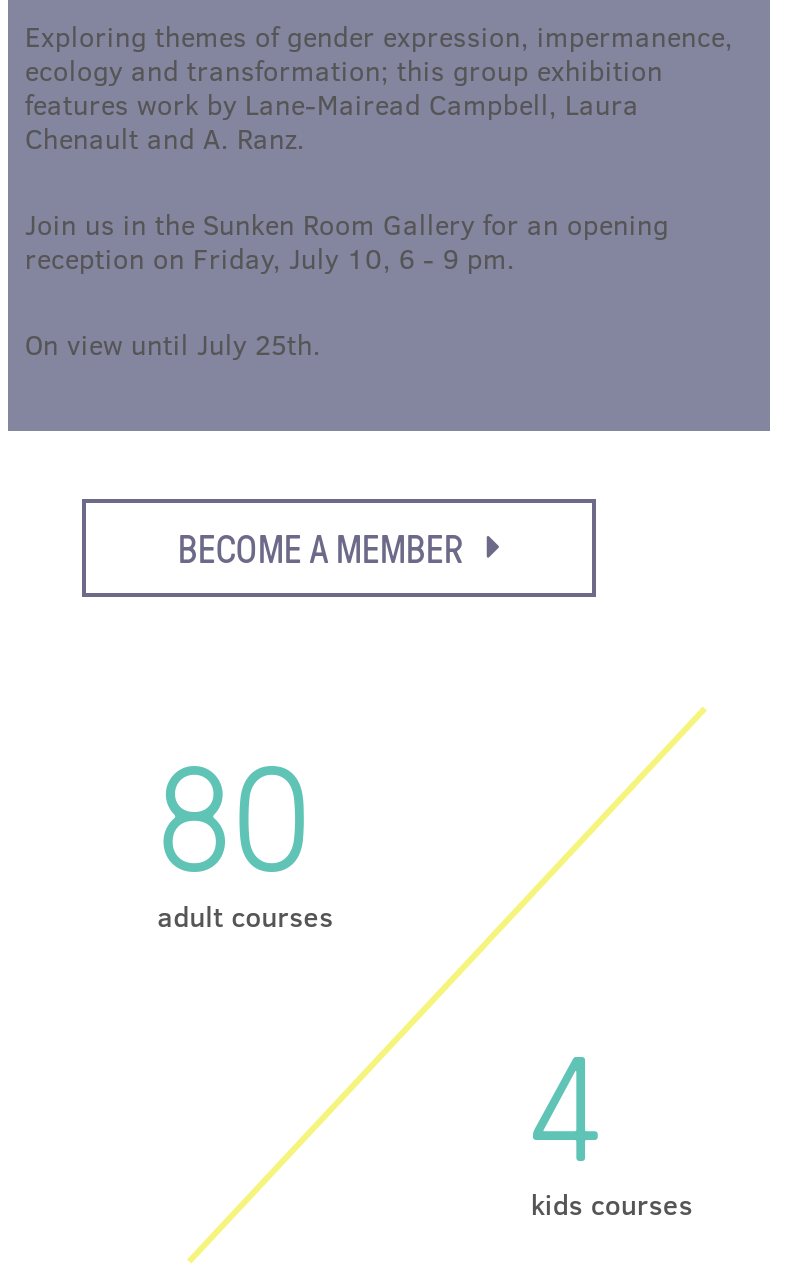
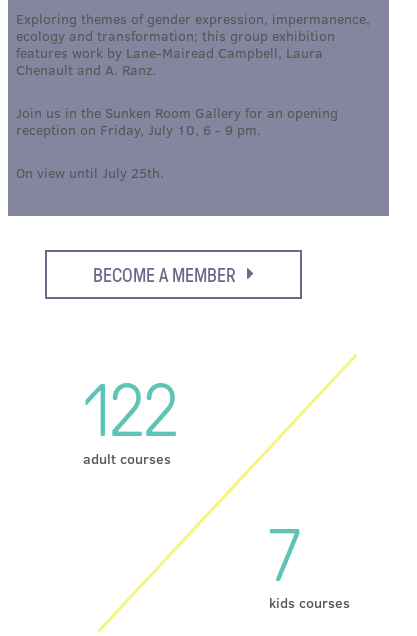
- 80
+ 122

- 4
+ 7
